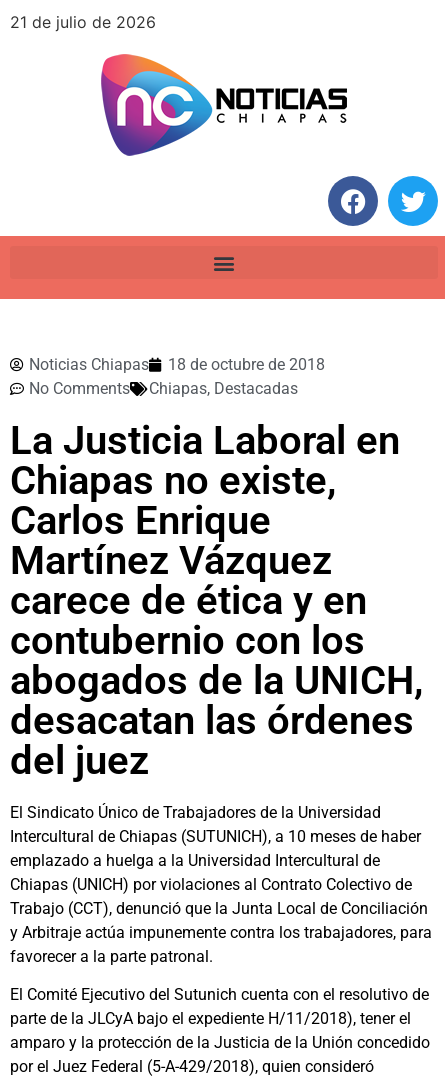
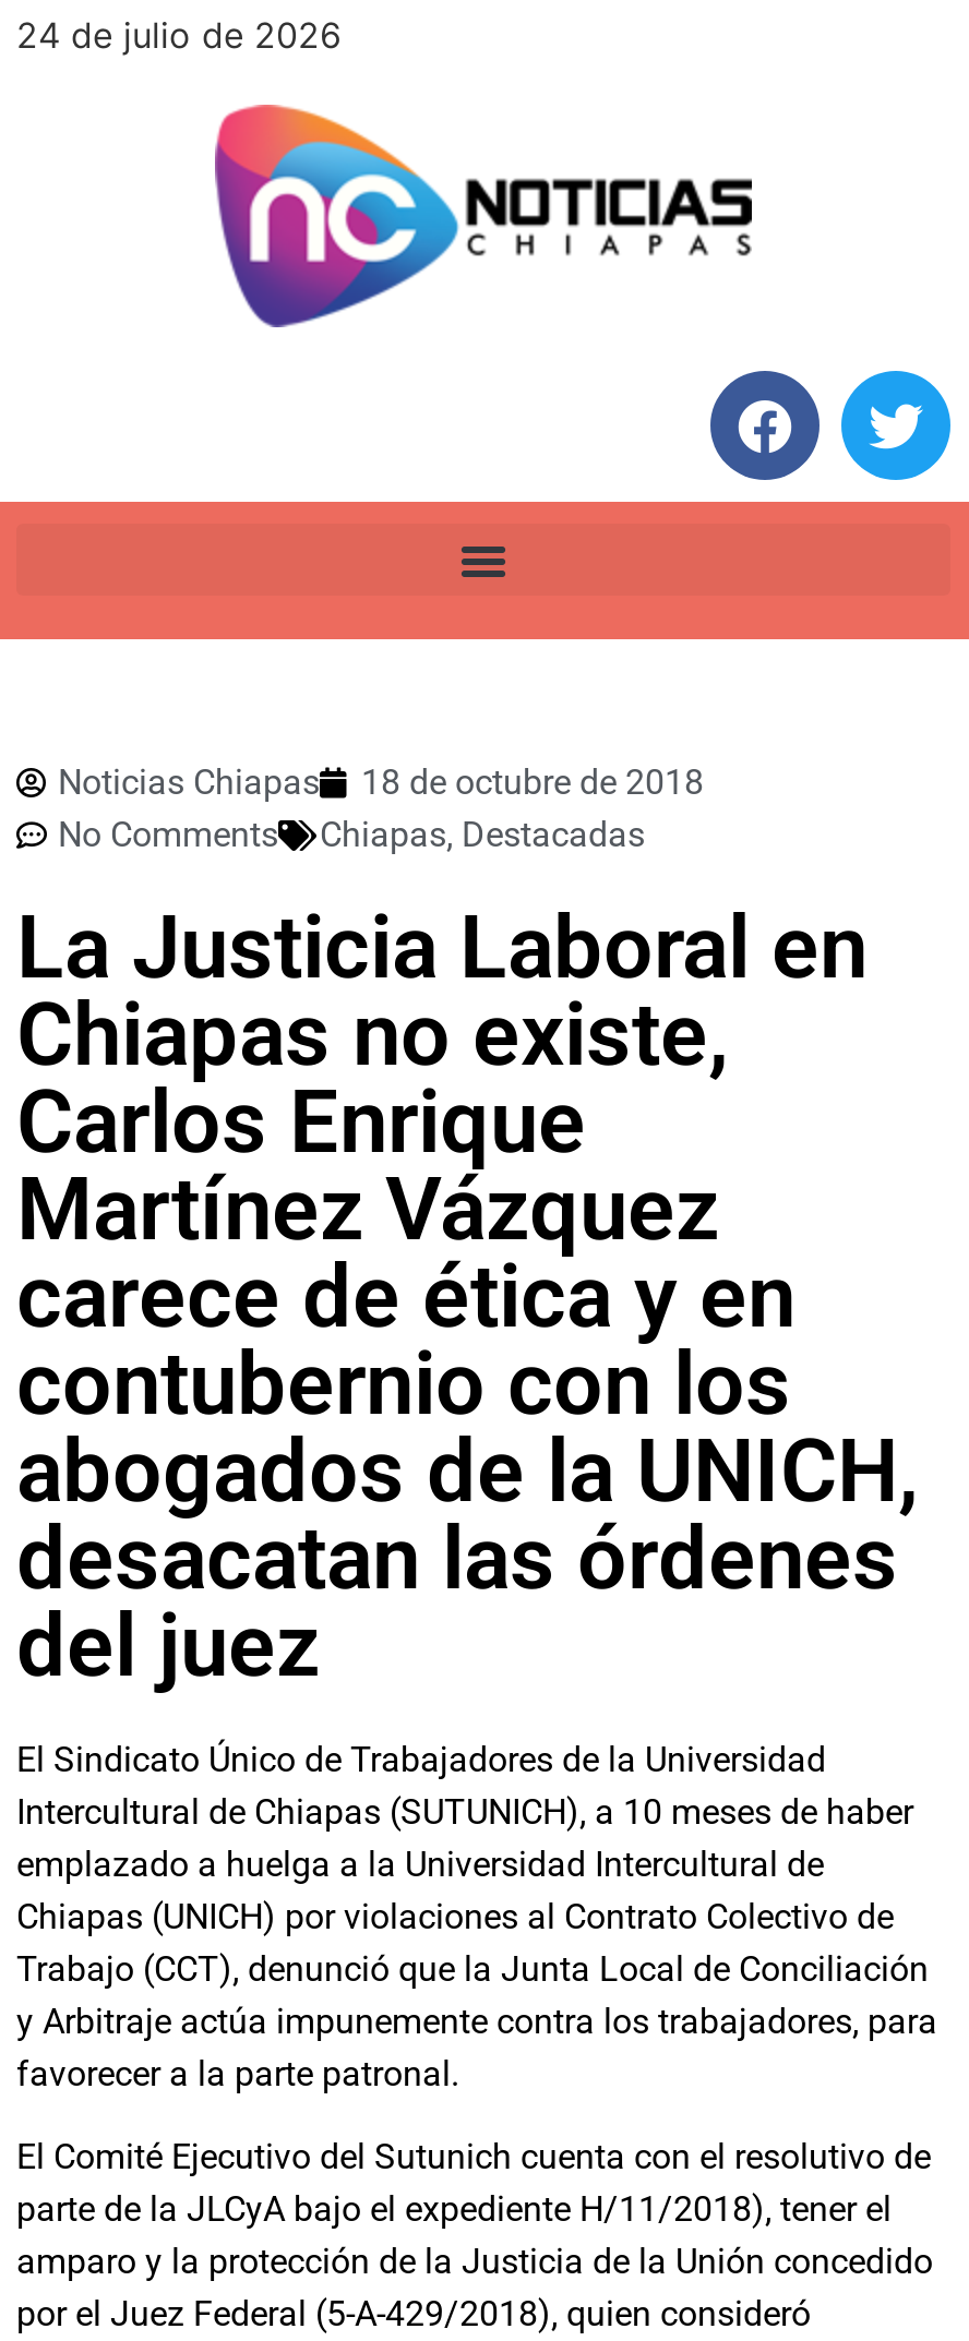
- 21 de julio de 2026
+ 24 de julio de 2026
